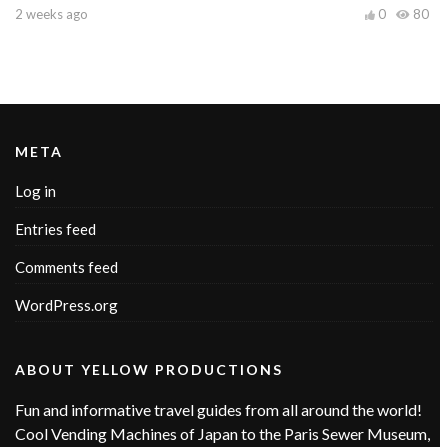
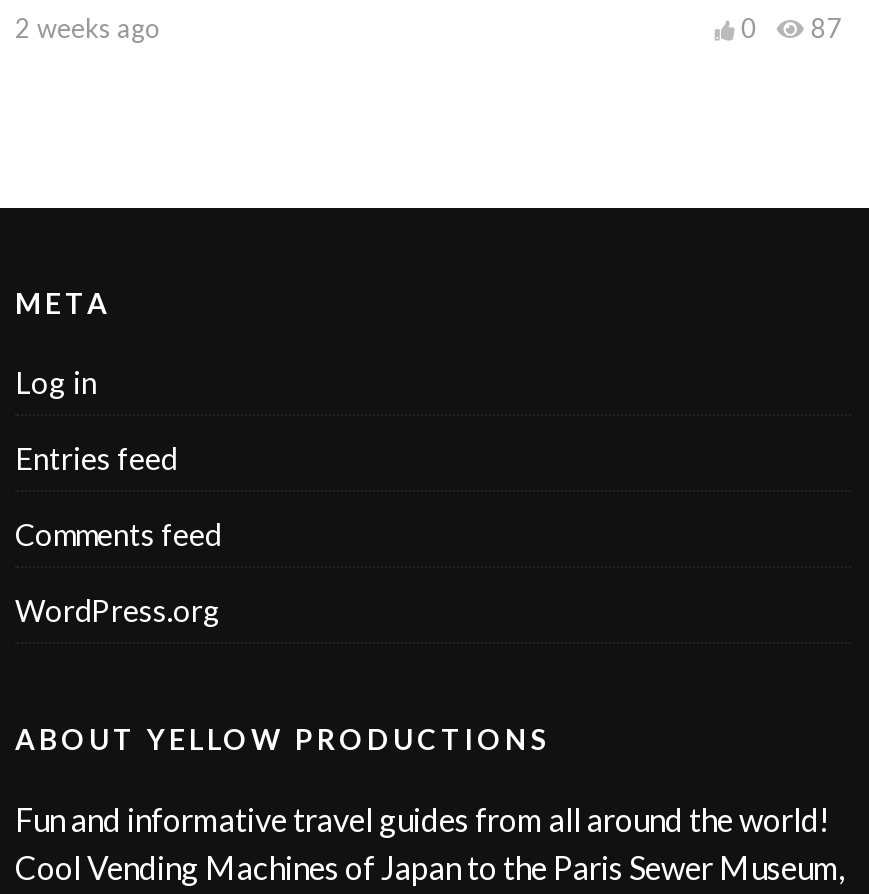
- 0 80
+ 0 87
